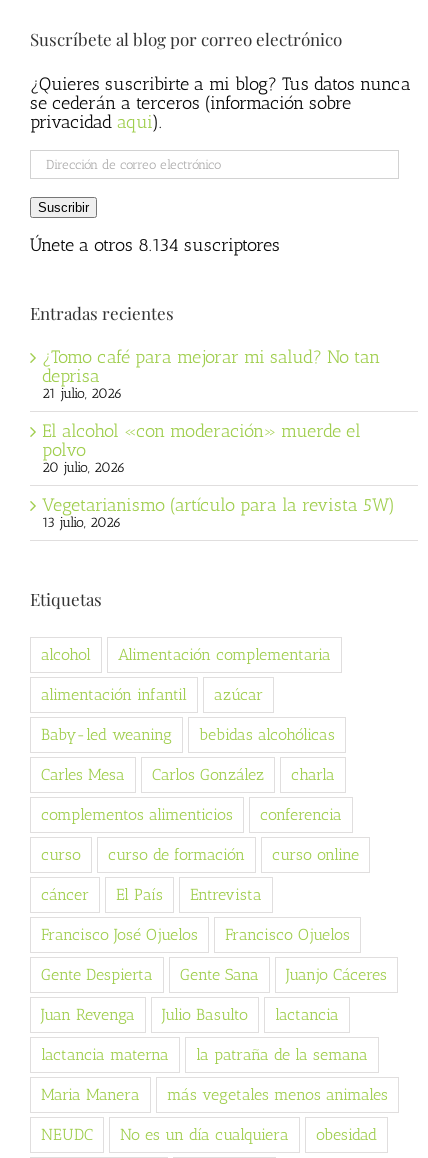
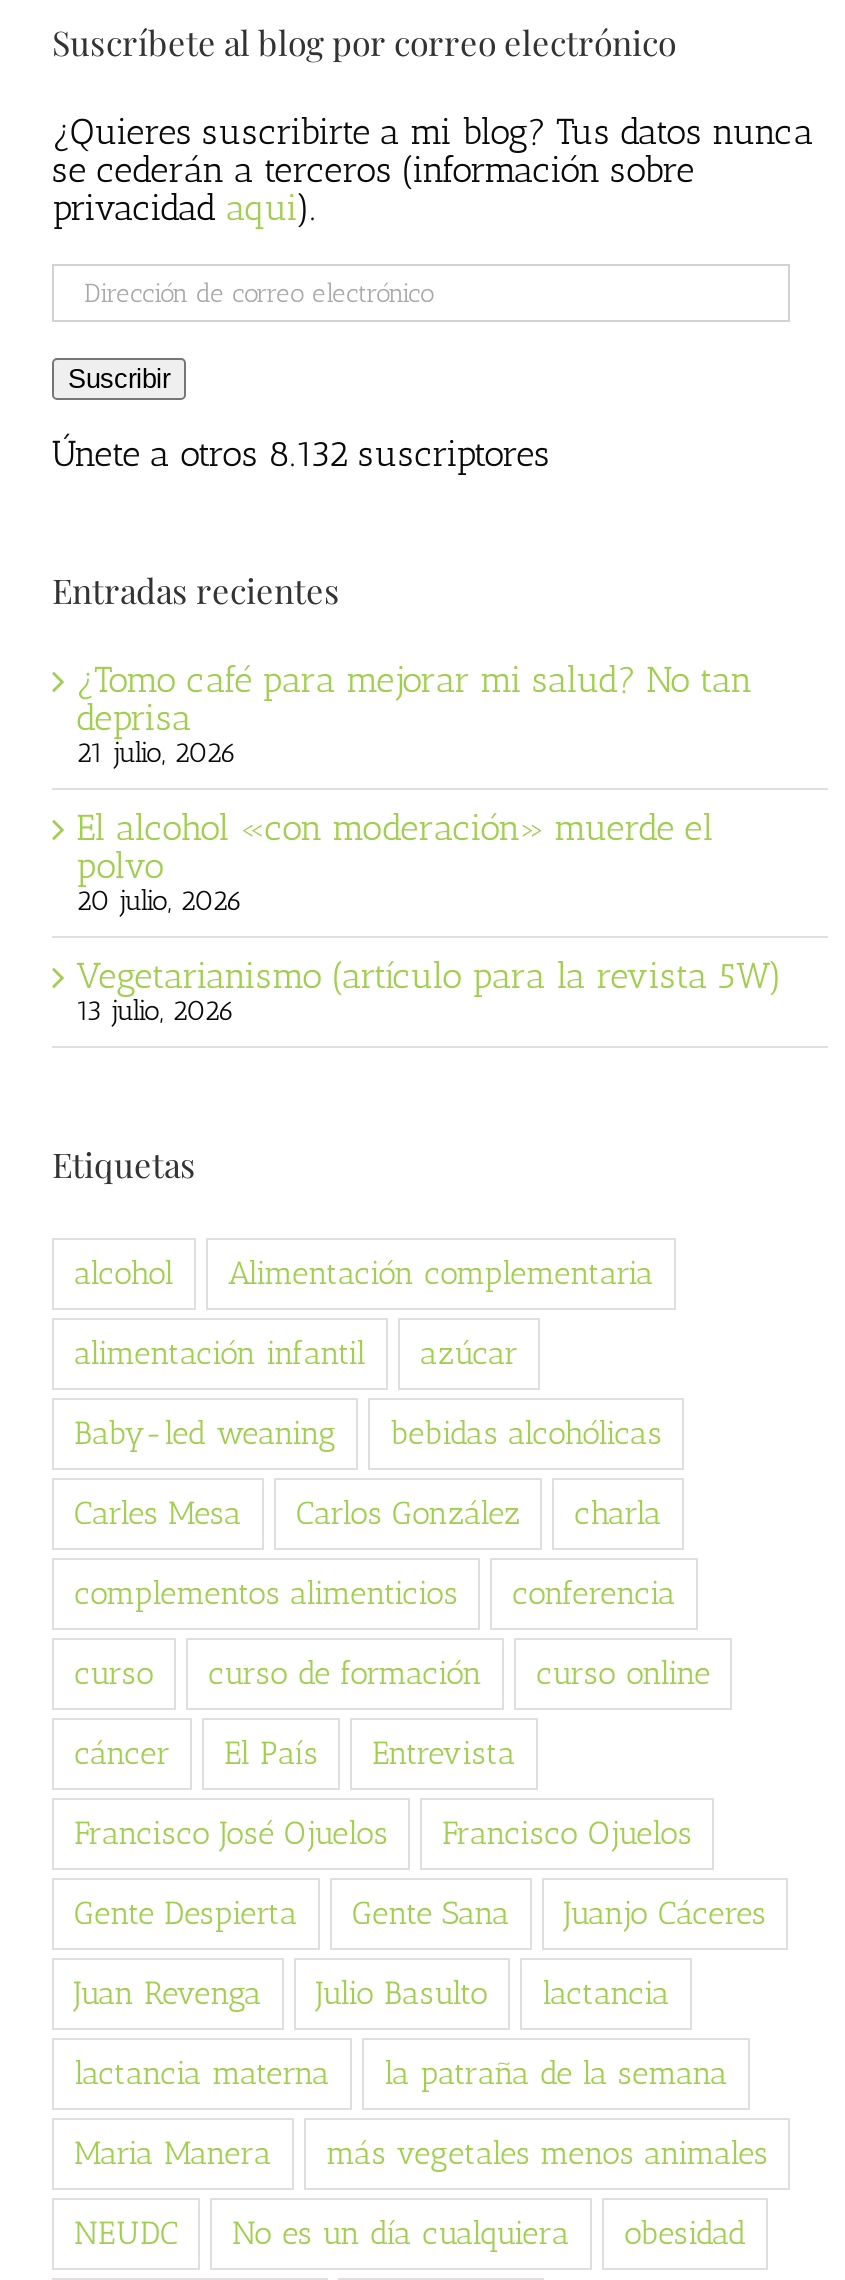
- Únete a otros 8.134 suscriptores
+ Únete a otros 8.132 suscriptores
